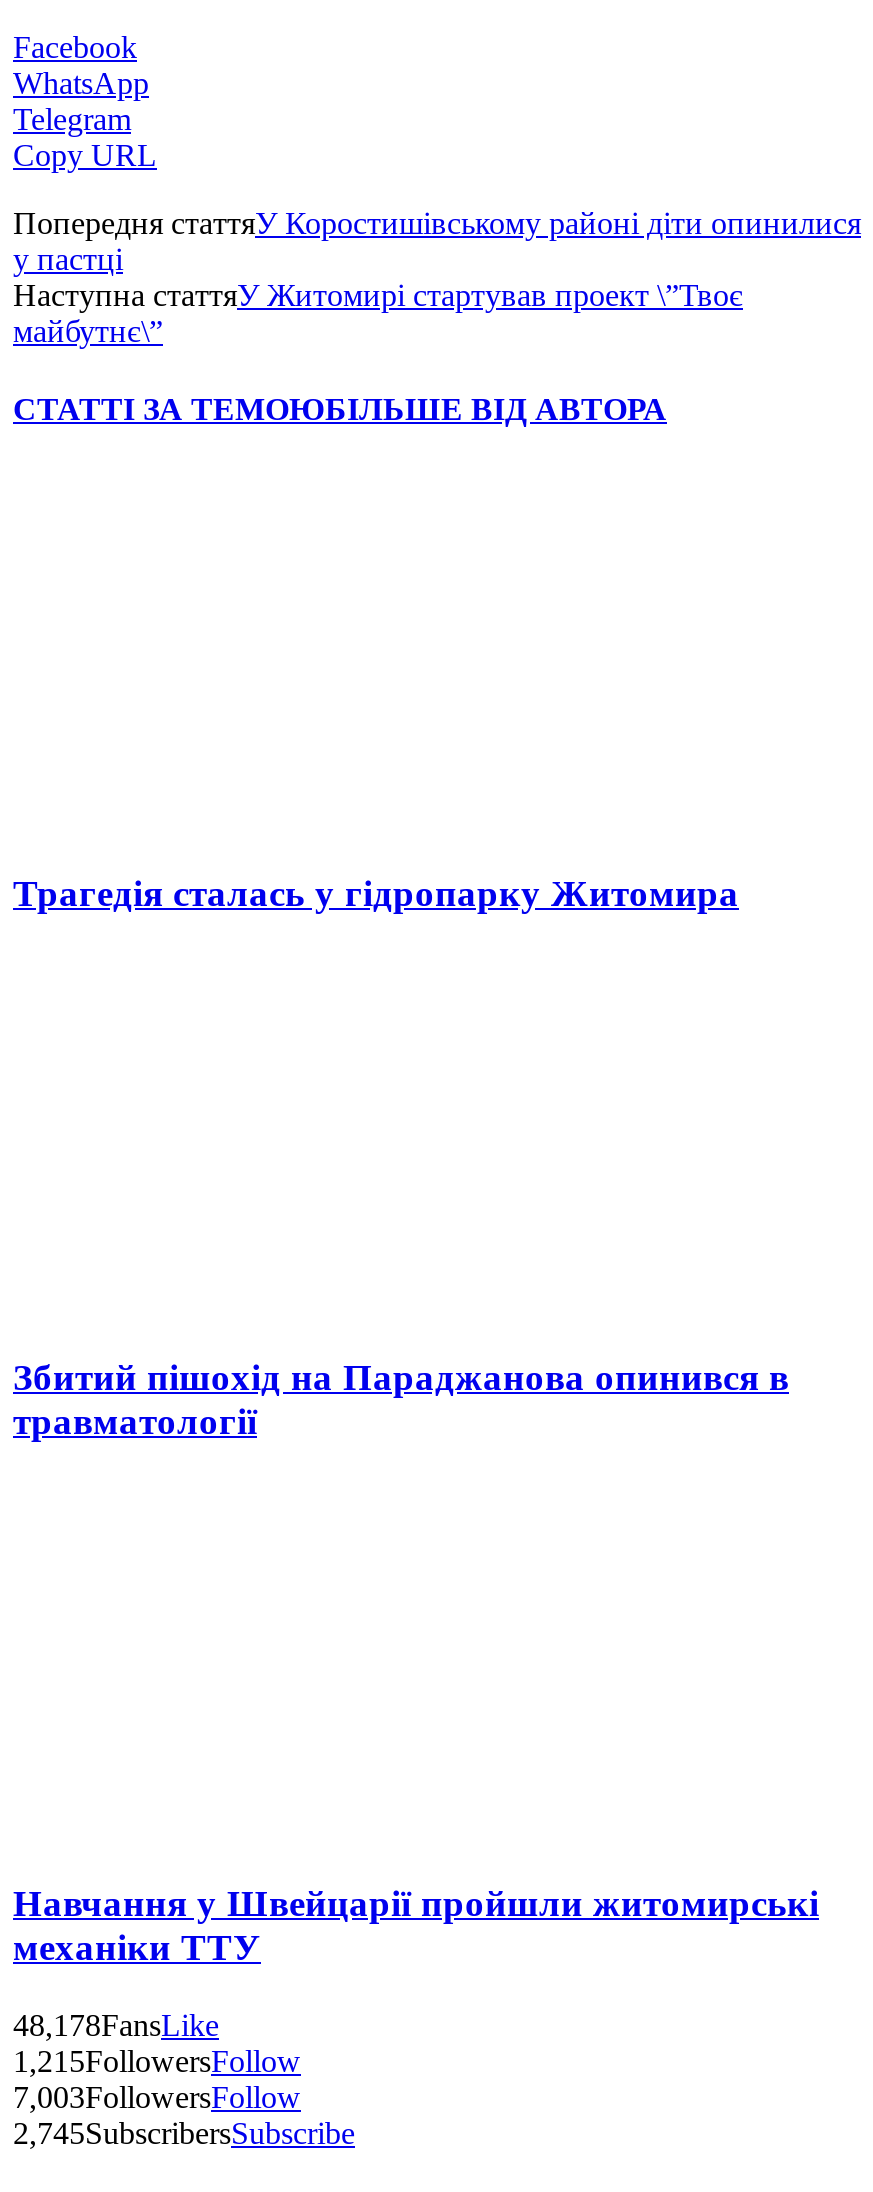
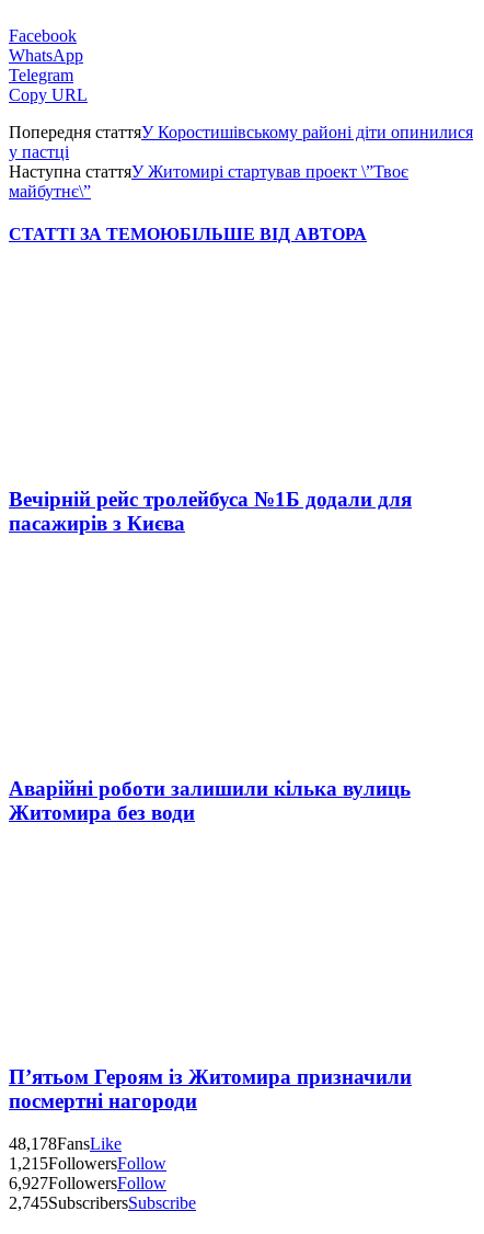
- Трагедія сталась у гідропарку Житомира
+ Вечірній рейс тролейбуса №1Б додали для
+ пасажирів з Києва

- Збитий пішохід на Параджанова опинився в
- травматології
+ Аварійні роботи залишили кілька вулиць
+ Житомира без води

- Навчання у Швейцарії пройшли житомирські
- механіки ТТУ
+ П’ятьом Героям із Житомира призначили
+ посмертні нагороди

- 7,003FollowersFollow
+ 6,927FollowersFollow
